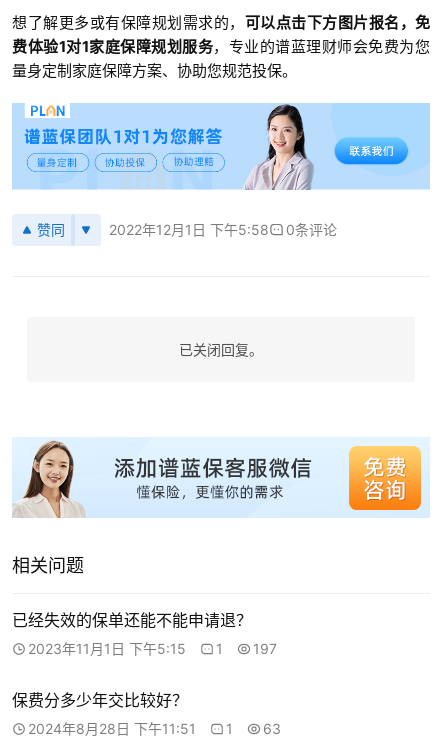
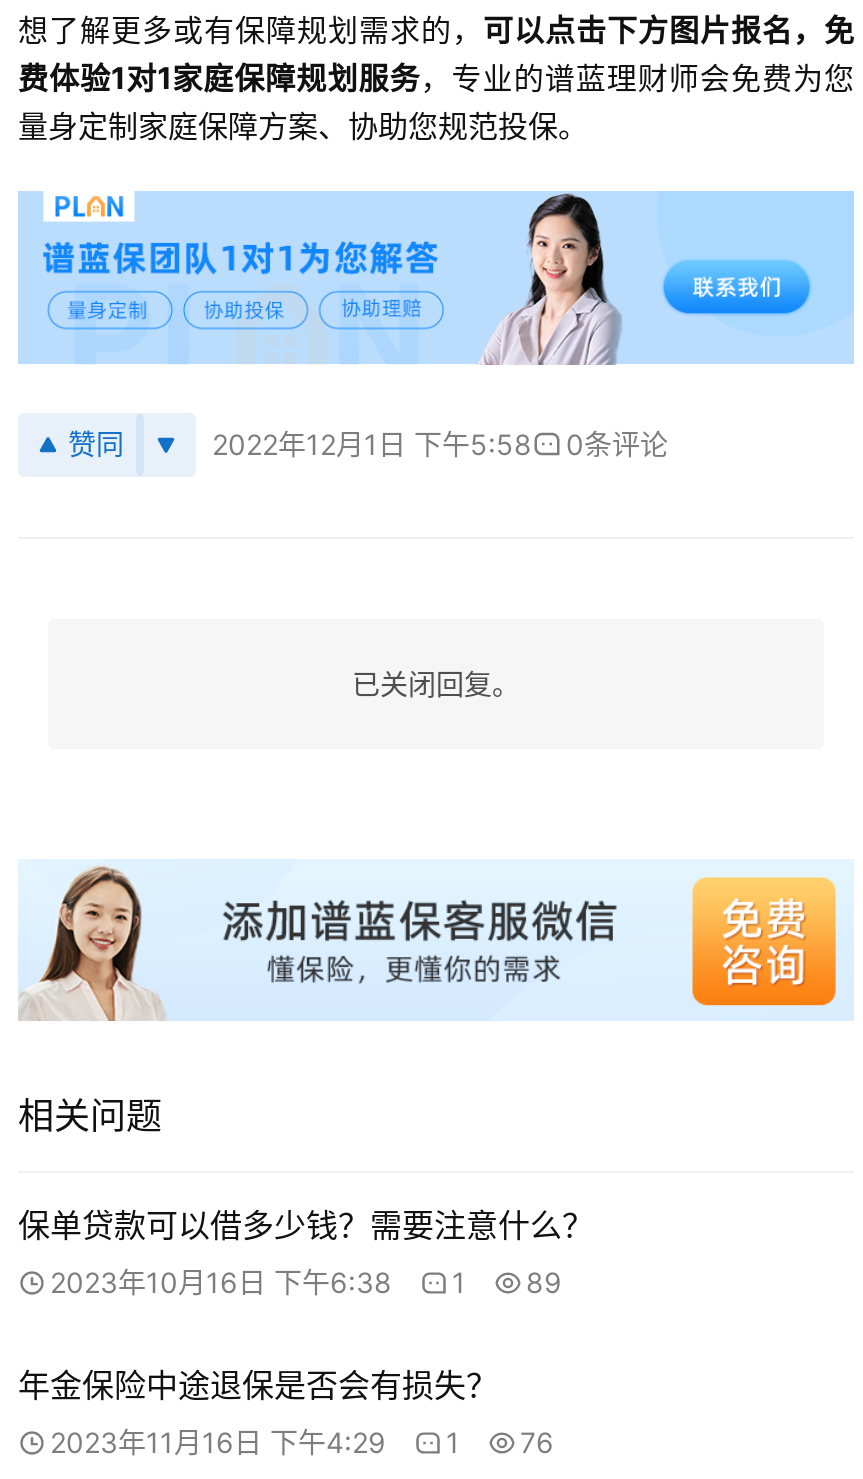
- 已经失效的保单还能不能申请退？
+ 保单贷款可以借多少钱？需要注意什么？

- 2023年11月1日 下午5:15
+ 2023年10月16日 下午6:38

- 197
+ 89

- 保费分多少年交比较好？
+ 年金保险中途退保是否会有损失？

- 2024年8月28日 下午11:51
+ 2023年11月16日 下午4:29

- 63
+ 76
